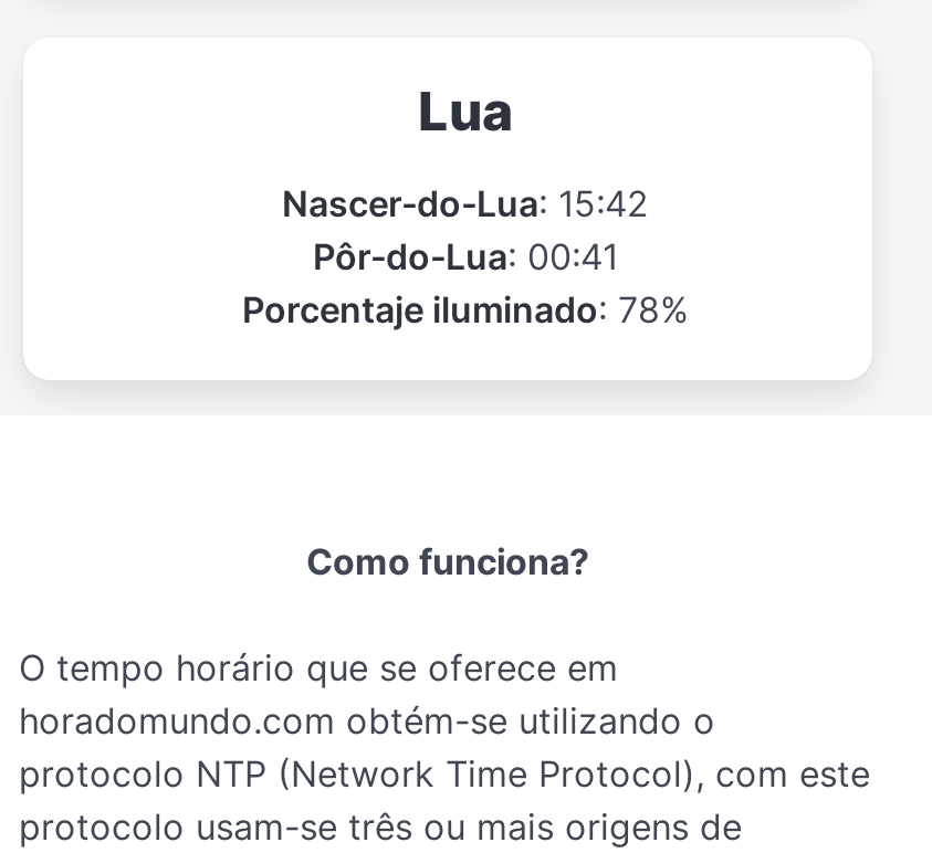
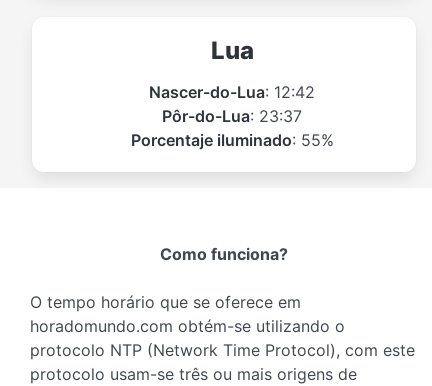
- Nascer-do-Lua: 15:42
+ Nascer-do-Lua: 12:42

- Pôr-do-Lua: 00:41
+ Pôr-do-Lua: 23:37

- Porcentaje iluminado: 78%
+ Porcentaje iluminado: 55%
